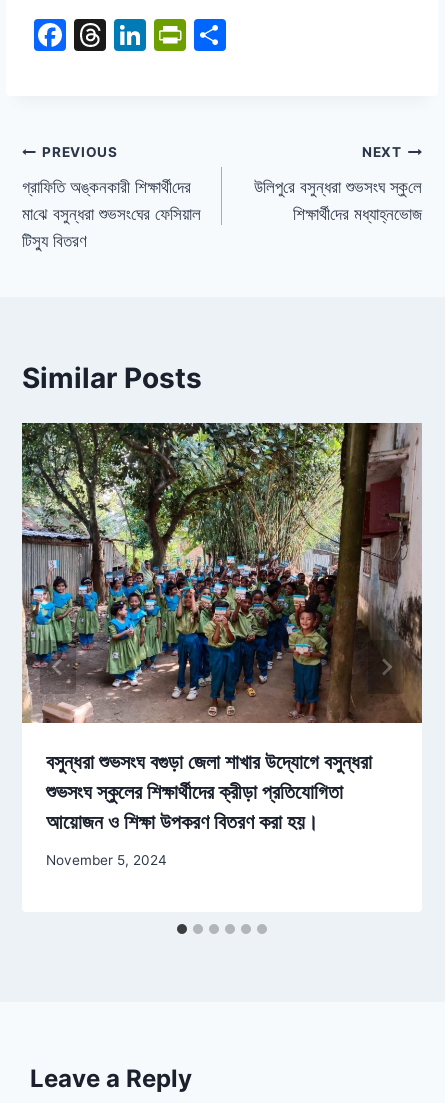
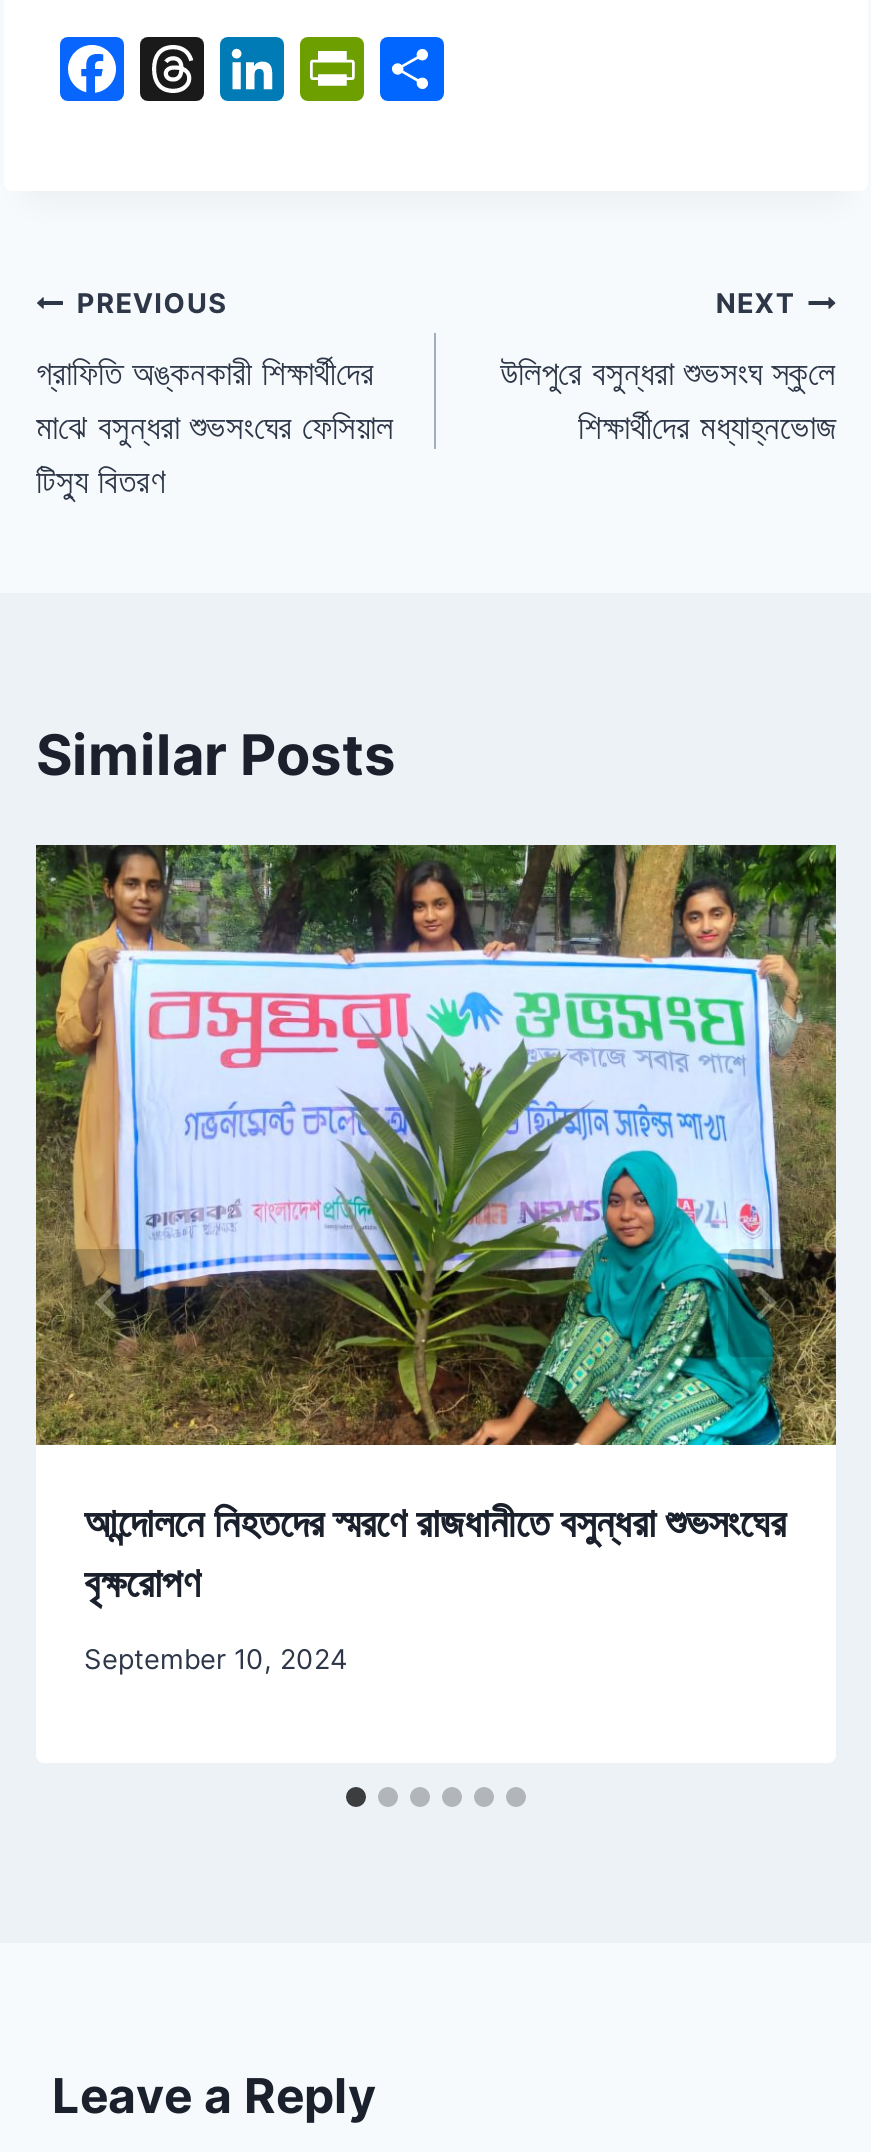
- [image]
- বসুন্ধরা শুভসংঘ বগুড়া জেলা শাখার উদ্যোগে বসুন্ধরা
- শুভসংঘ স্কুলের শিক্ষার্থীদের ক্রীড়া প্রতিযোগিতা
- আয়োজন ও শিক্ষা উপকরণ বিতরণ করা হয়।
+ [image]
+ আন্দোলনে নিহতদের স্মরণে রাজধানীতে বসুন্ধরা শুভসংঘের
+ বৃক্ষরোপণ

- November 5, 2024
+ September 10, 2024
